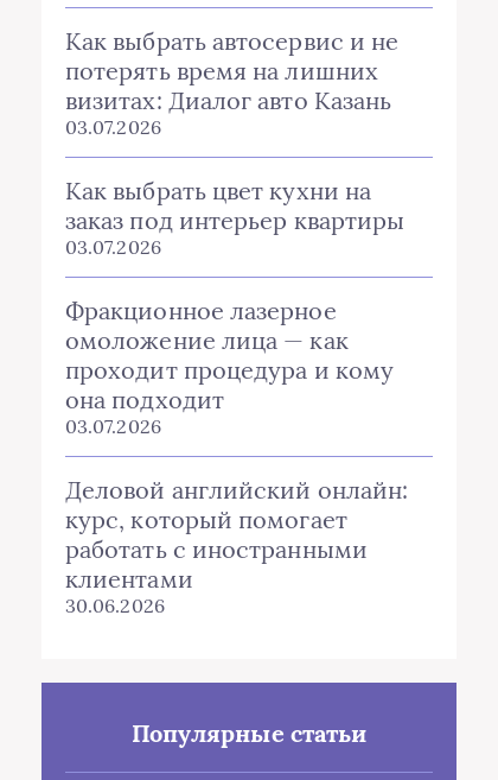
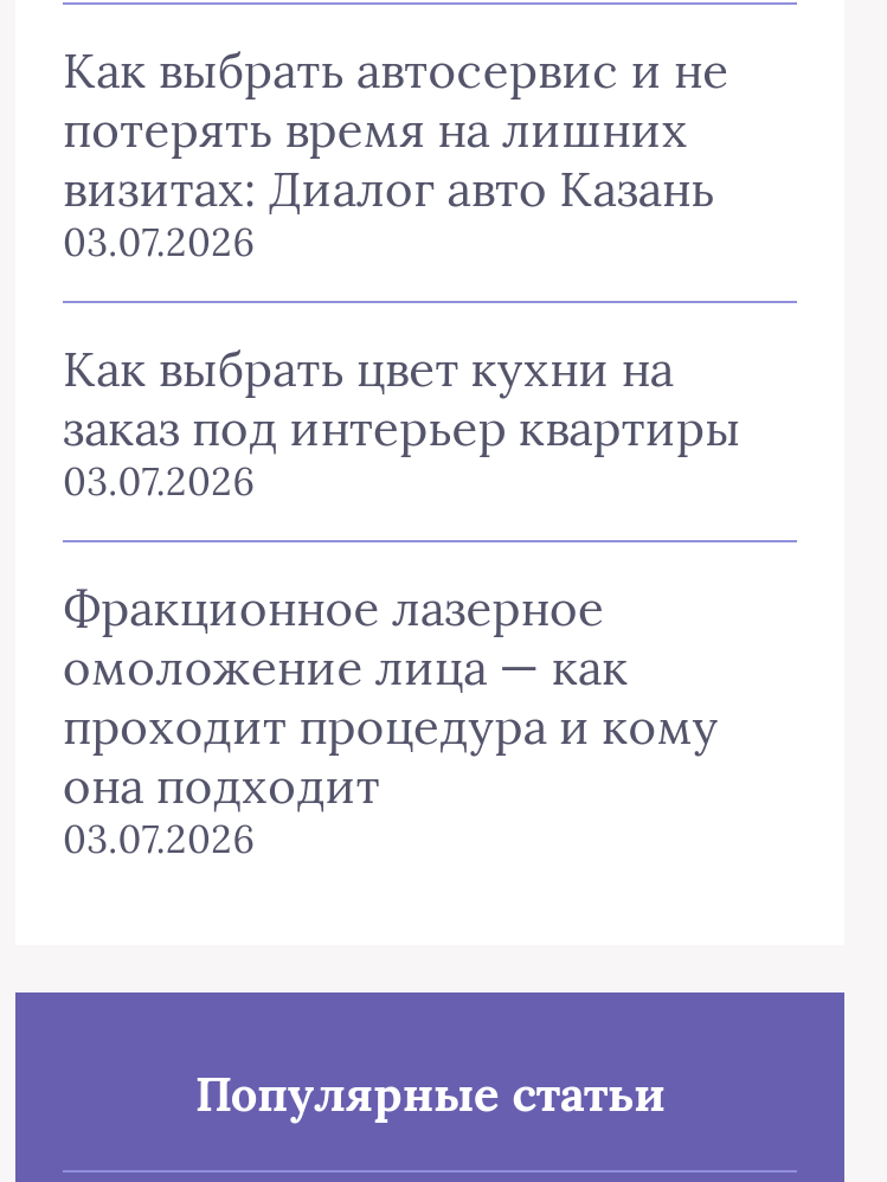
- Деловой английский онлайн:
- курс, который помогает
- работать с иностранными
- клиентами
- 30.06.2026
